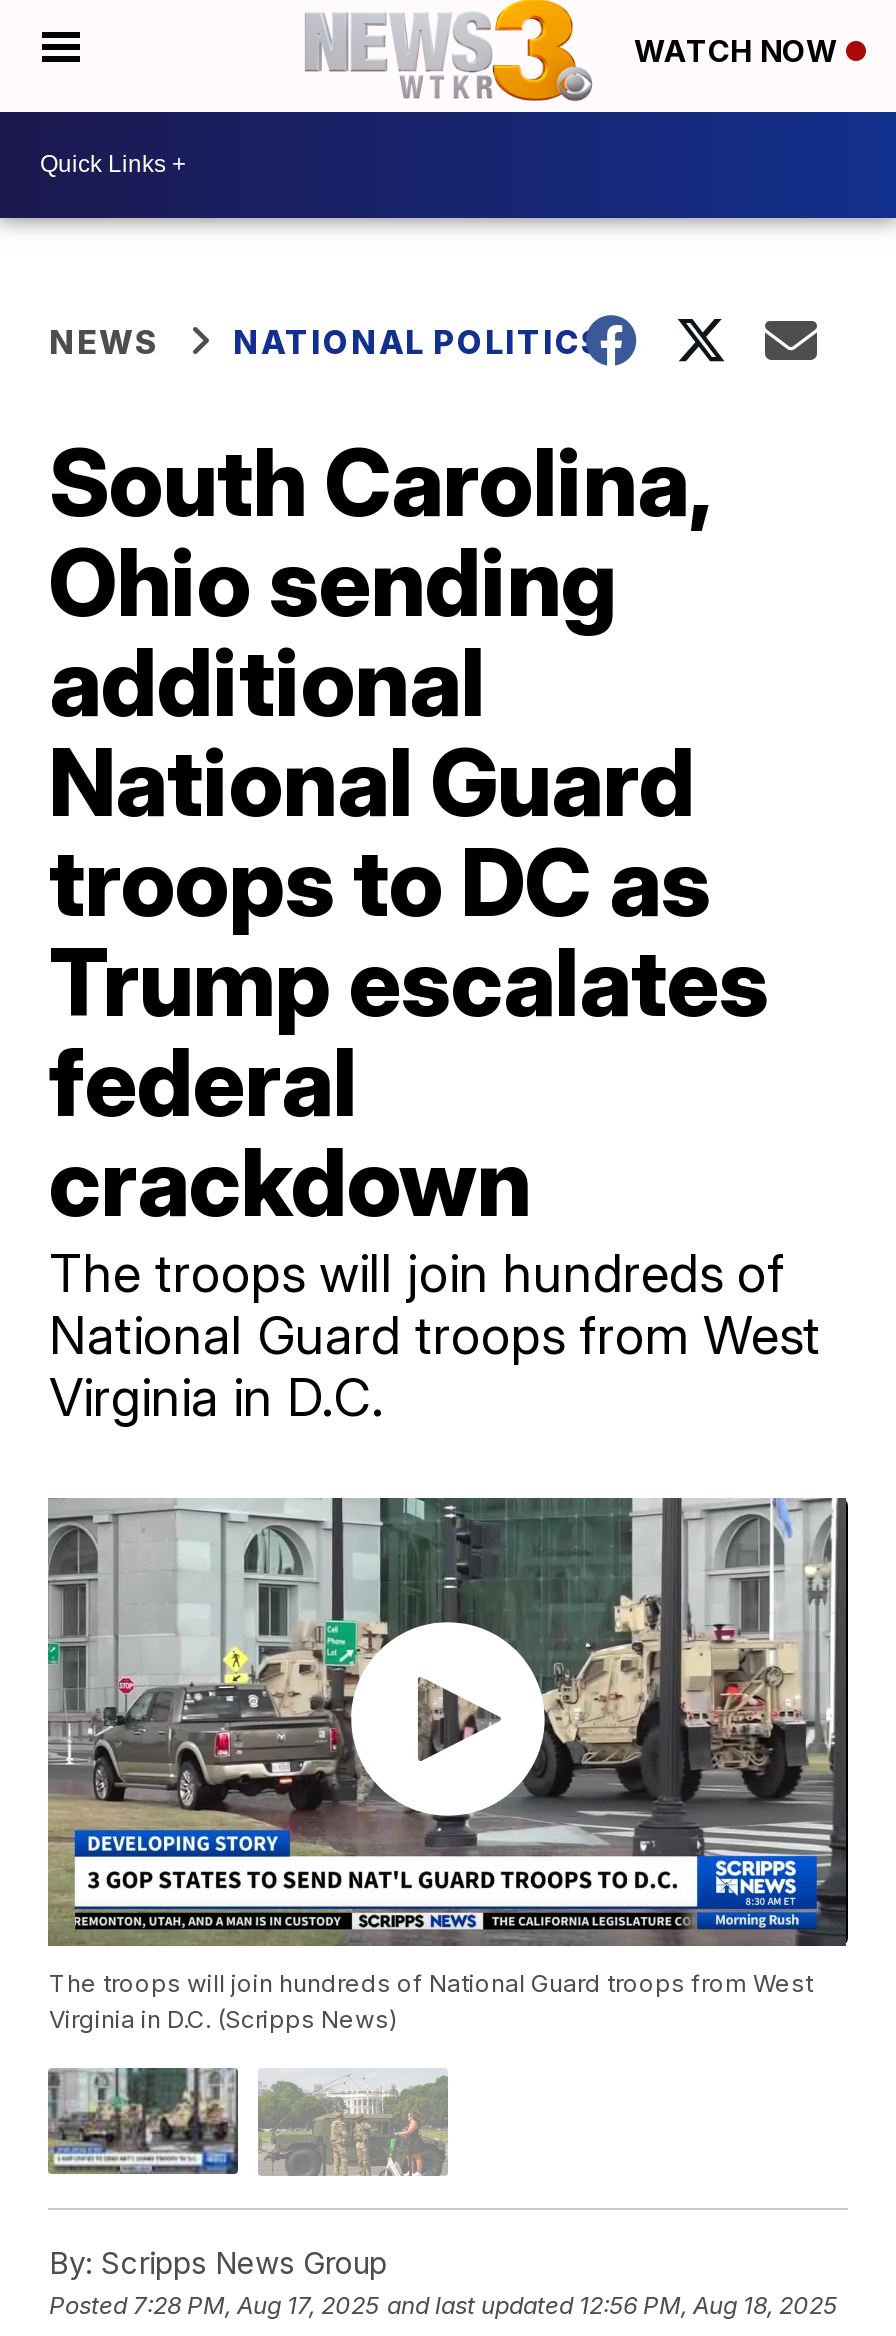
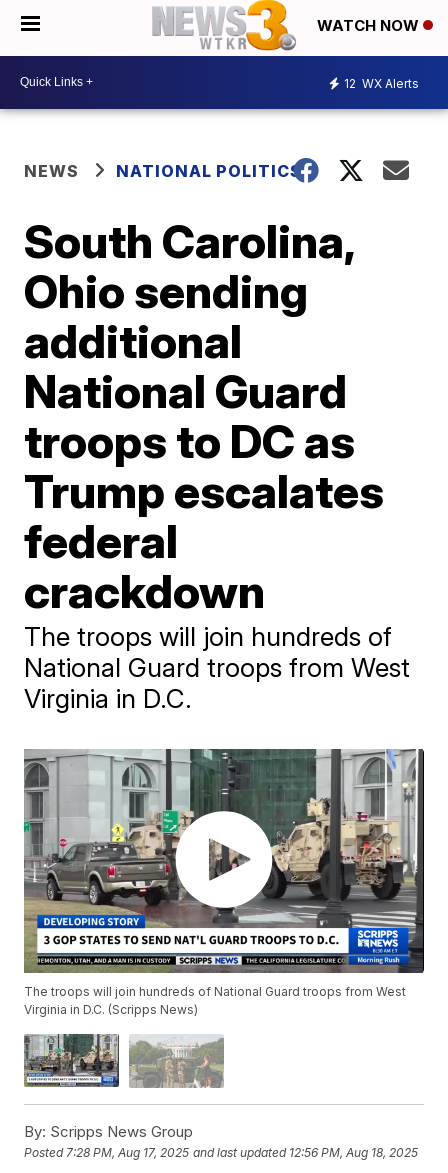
+ 12 WX Alerts
